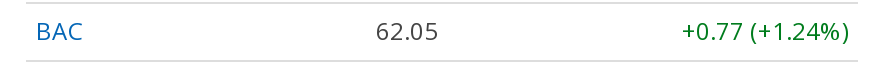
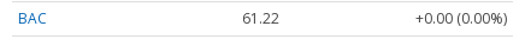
- 62.05
+ 61.22

- +0.77 (+1.24%)
+ +0.00 (0.00%)
